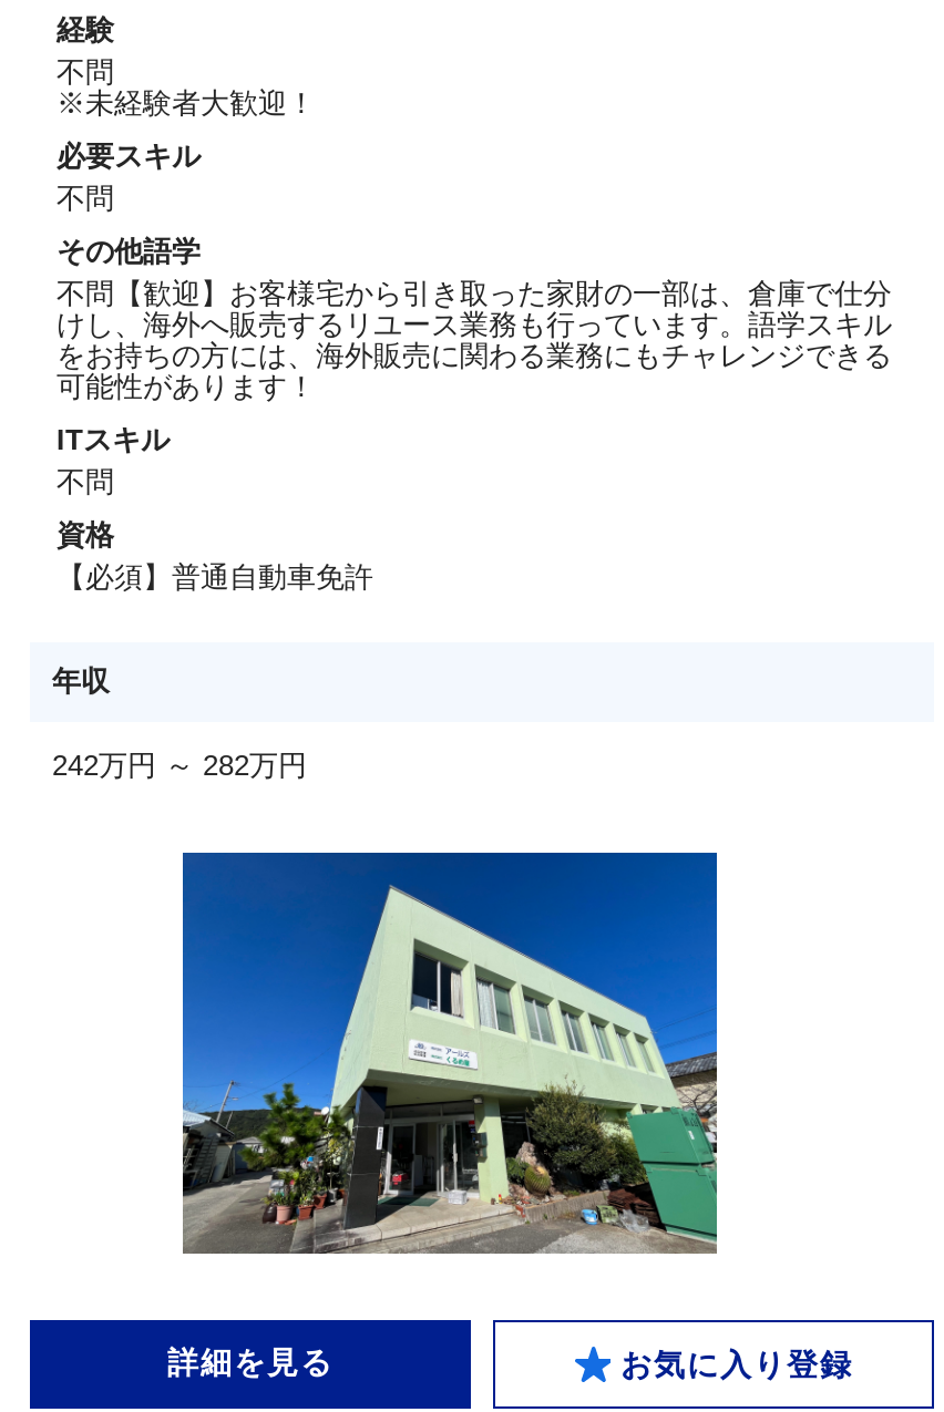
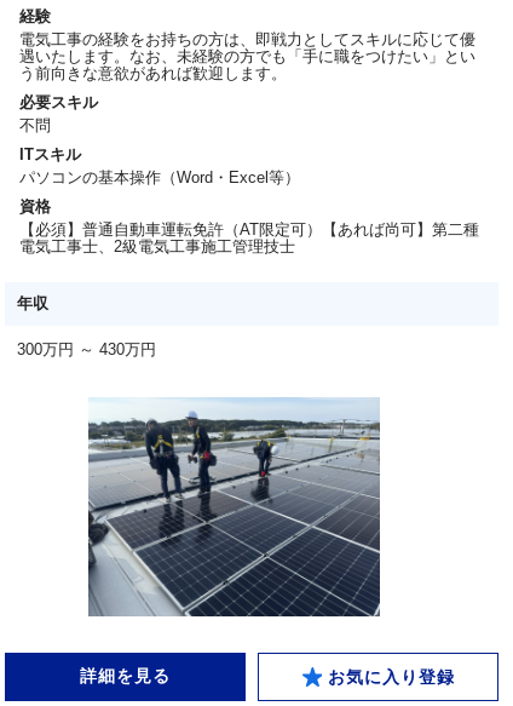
- 不問
- ※未経験者大歓迎！
+ 電気工事の経験をお持ちの方は、即戦力としてスキルに応じて優
+ 遇いたします。なお、未経験の方でも「手に職をつけたい」とい
+ う前向きな意欲があれば歓迎します。

- その他語学
- 不問【歓迎】お客様宅から引き取った家財の一部は、倉庫で仕分
- けし、海外へ販売するリユース業務も行っています。語学スキル
- をお持ちの方には、海外販売に関わる業務にもチャレンジできる
- 可能性があります！

- 不問
+ パソコンの基本操作（Word・Excel等）

- 【必須】普通自動車免許
+ 【必須】普通自動車運転免許（AT限定可）【あれば尚可】第二種
+ 電気工事士、2級電気工事施工管理技士

- 242万円 ～ 282万円
+ 300万円 ～ 430万円

- [image]
+ [image]
